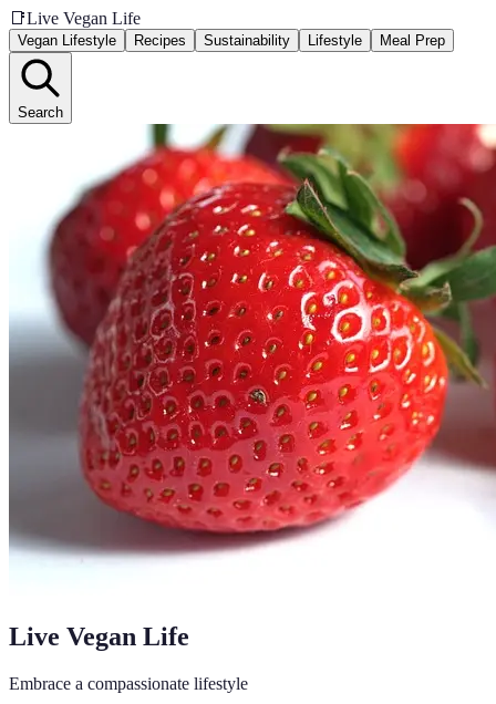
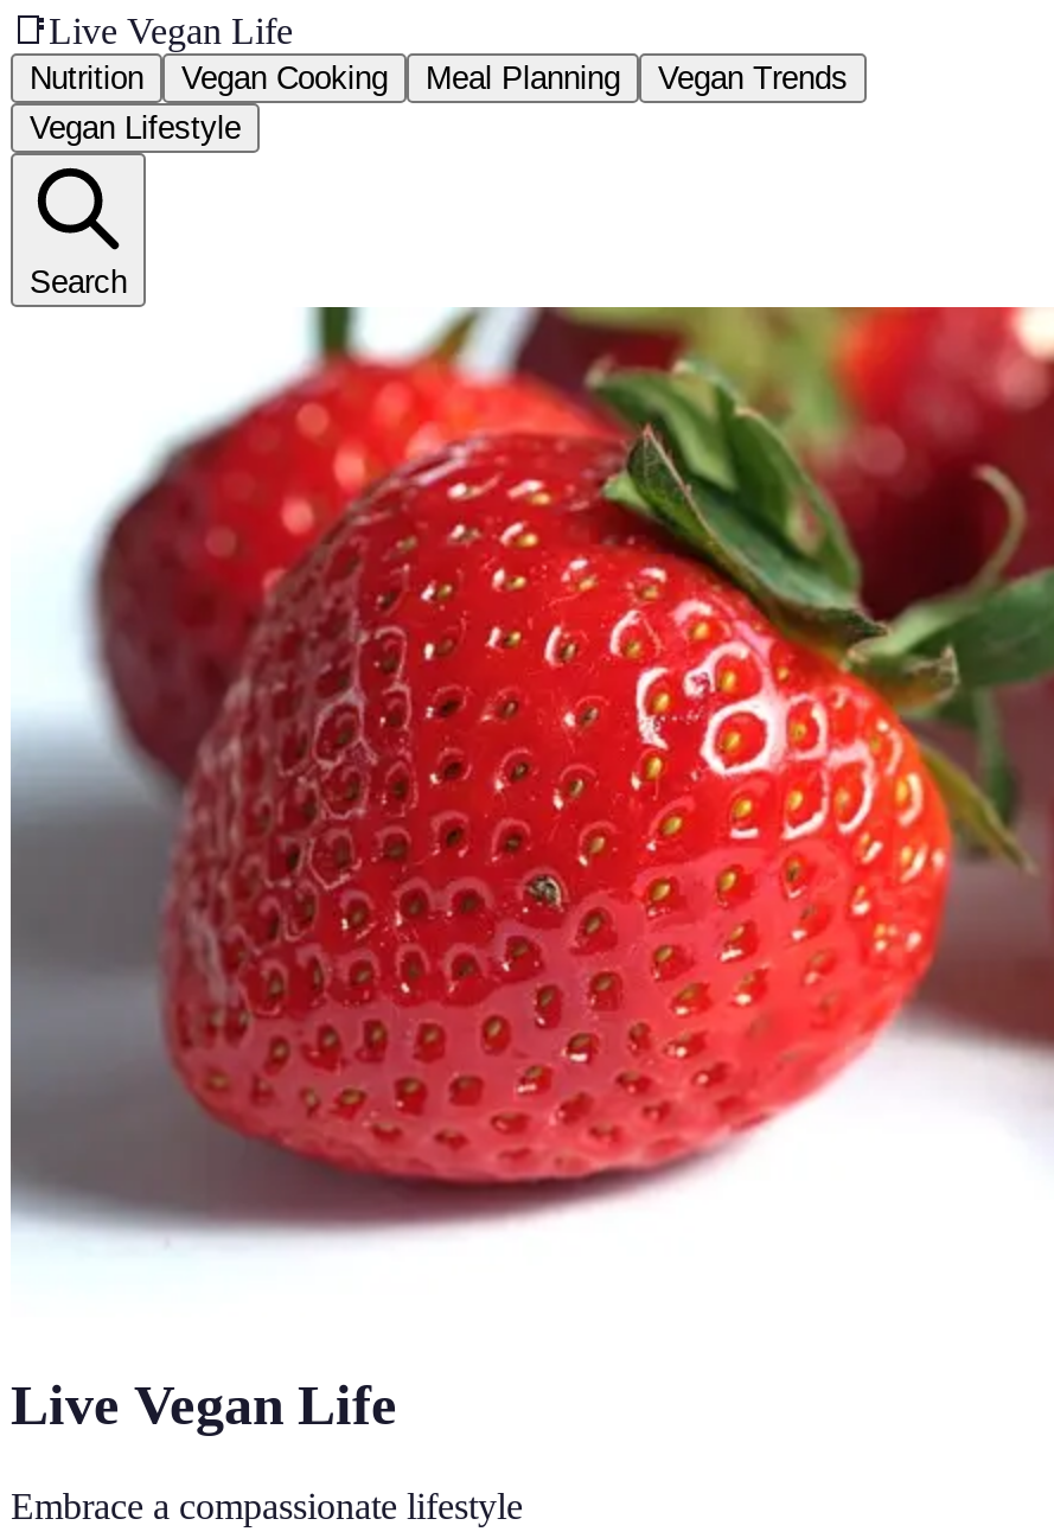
+ Nutrition
+ Vegan Cooking
+ Meal Planning
+ Vegan Trends

- Recipes
- Sustainability
- Lifestyle
- Meal Prep
